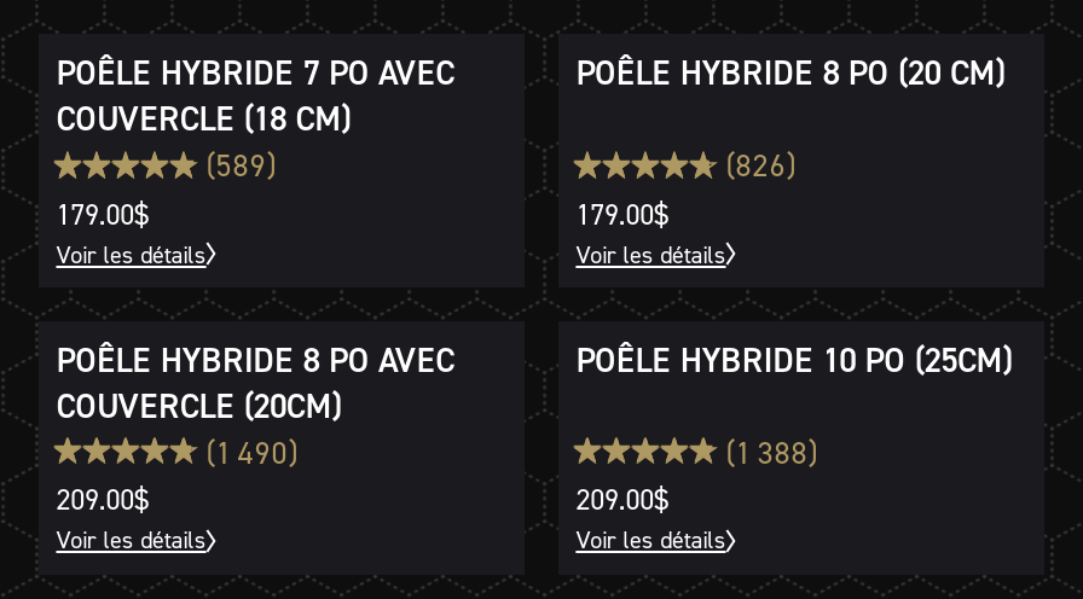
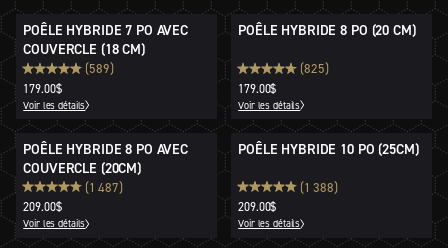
- (826)
+ (825)

- (1 490)
+ (1 487)
